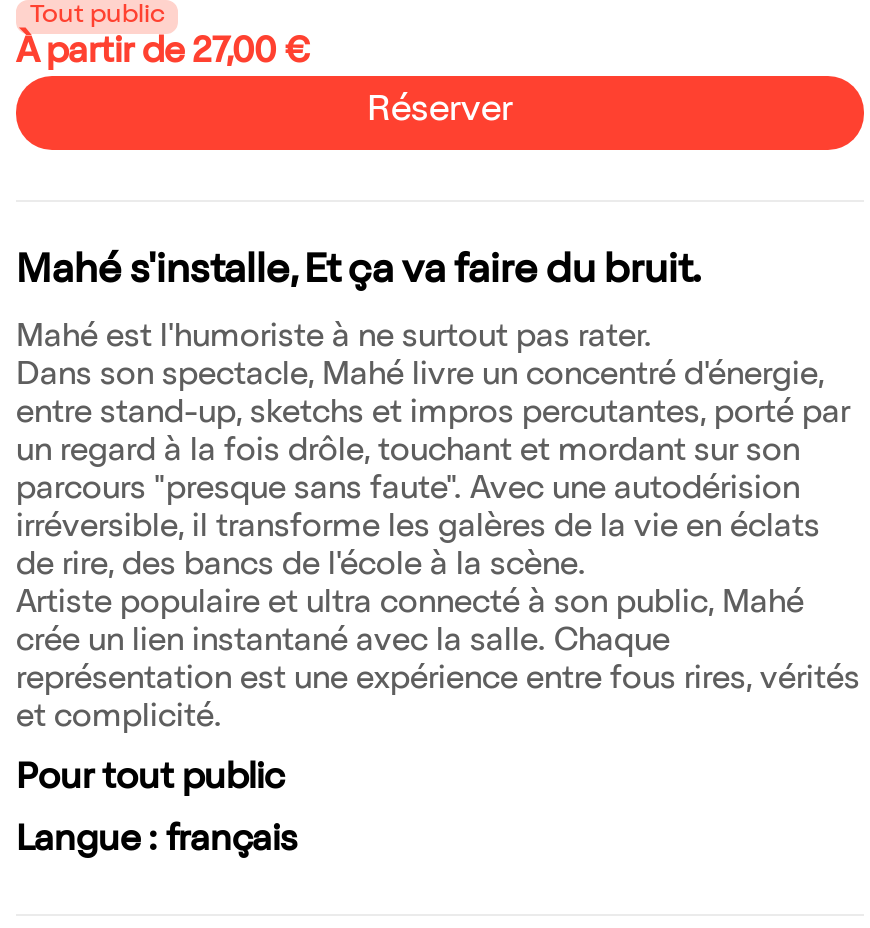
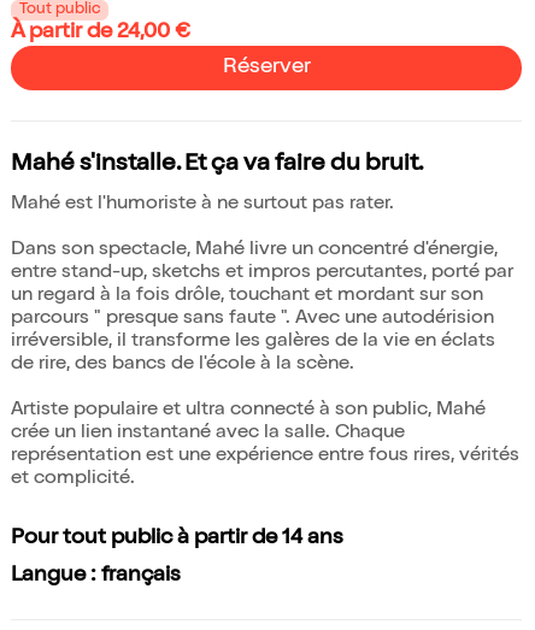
- À partir de 27,00 €
+ À partir de 24,00 €

- Mahé s'installe, Et ça va faire du bruit.
+ Mahé s'installe. Et ça va faire du bruit.

- parcours "presque sans faute". Avec une autodérision
+ parcours " presque sans faute ". Avec une autodérision

- Pour tout public
+ Pour tout public à partir de 14 ans
